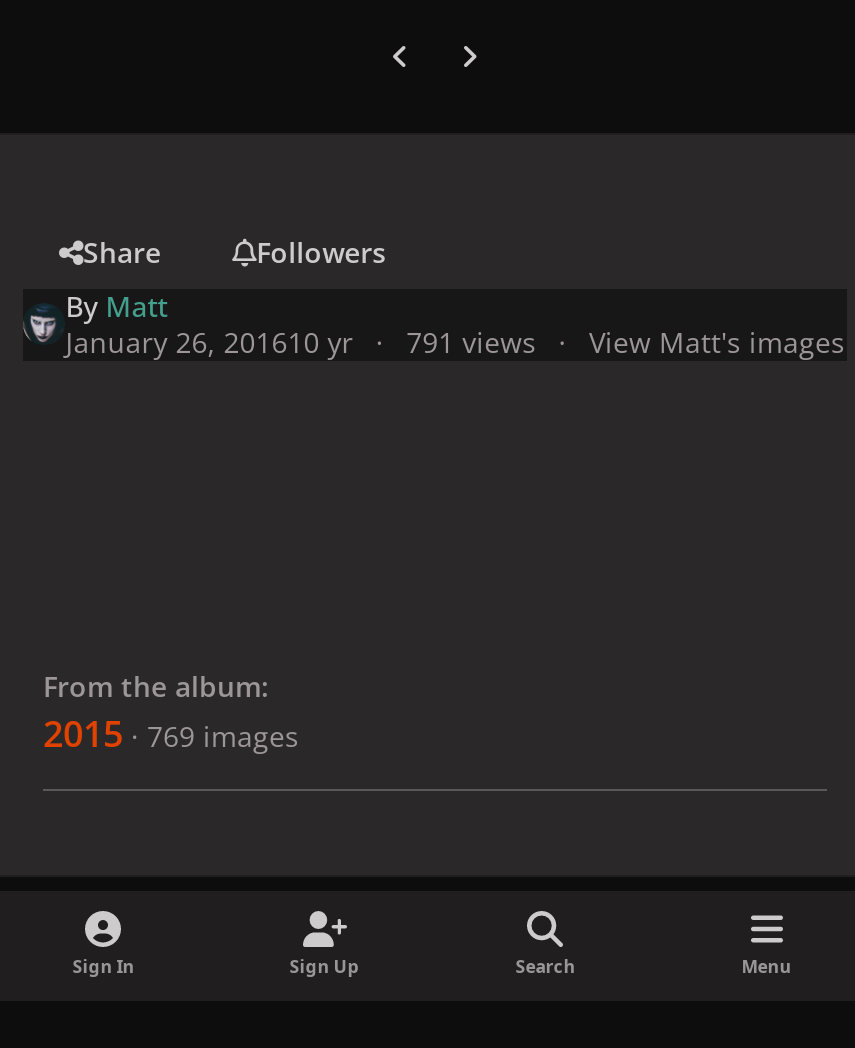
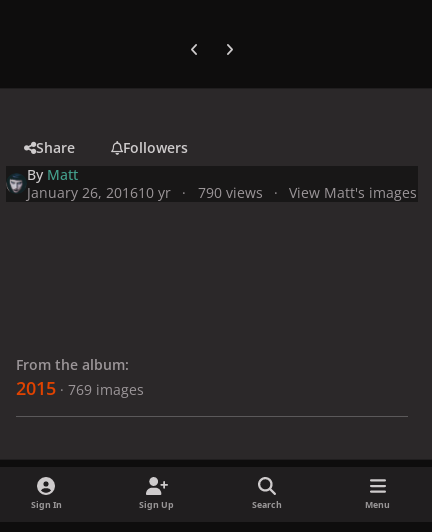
- January 26, 201610 yr 791 views View Matt's images
+ January 26, 201610 yr 790 views View Matt's images
